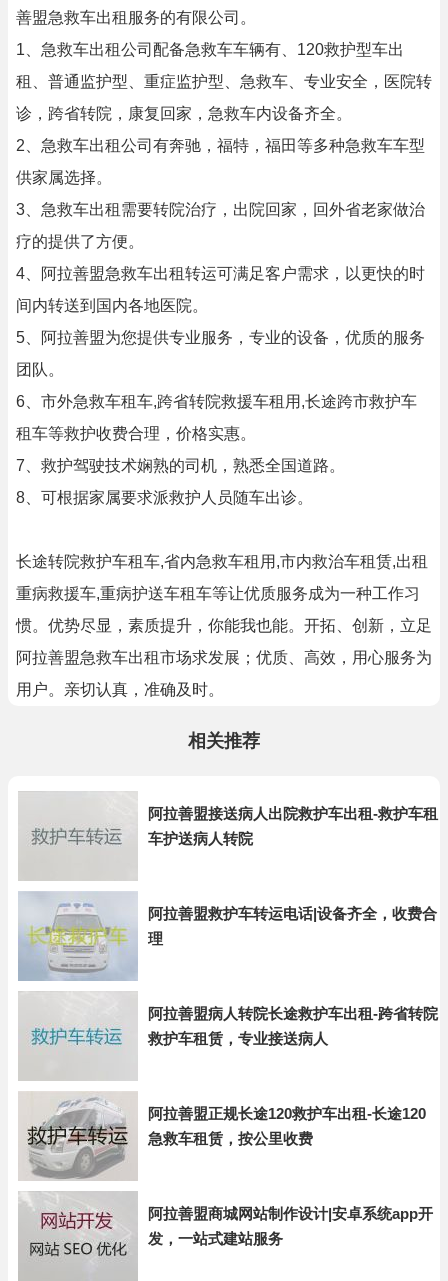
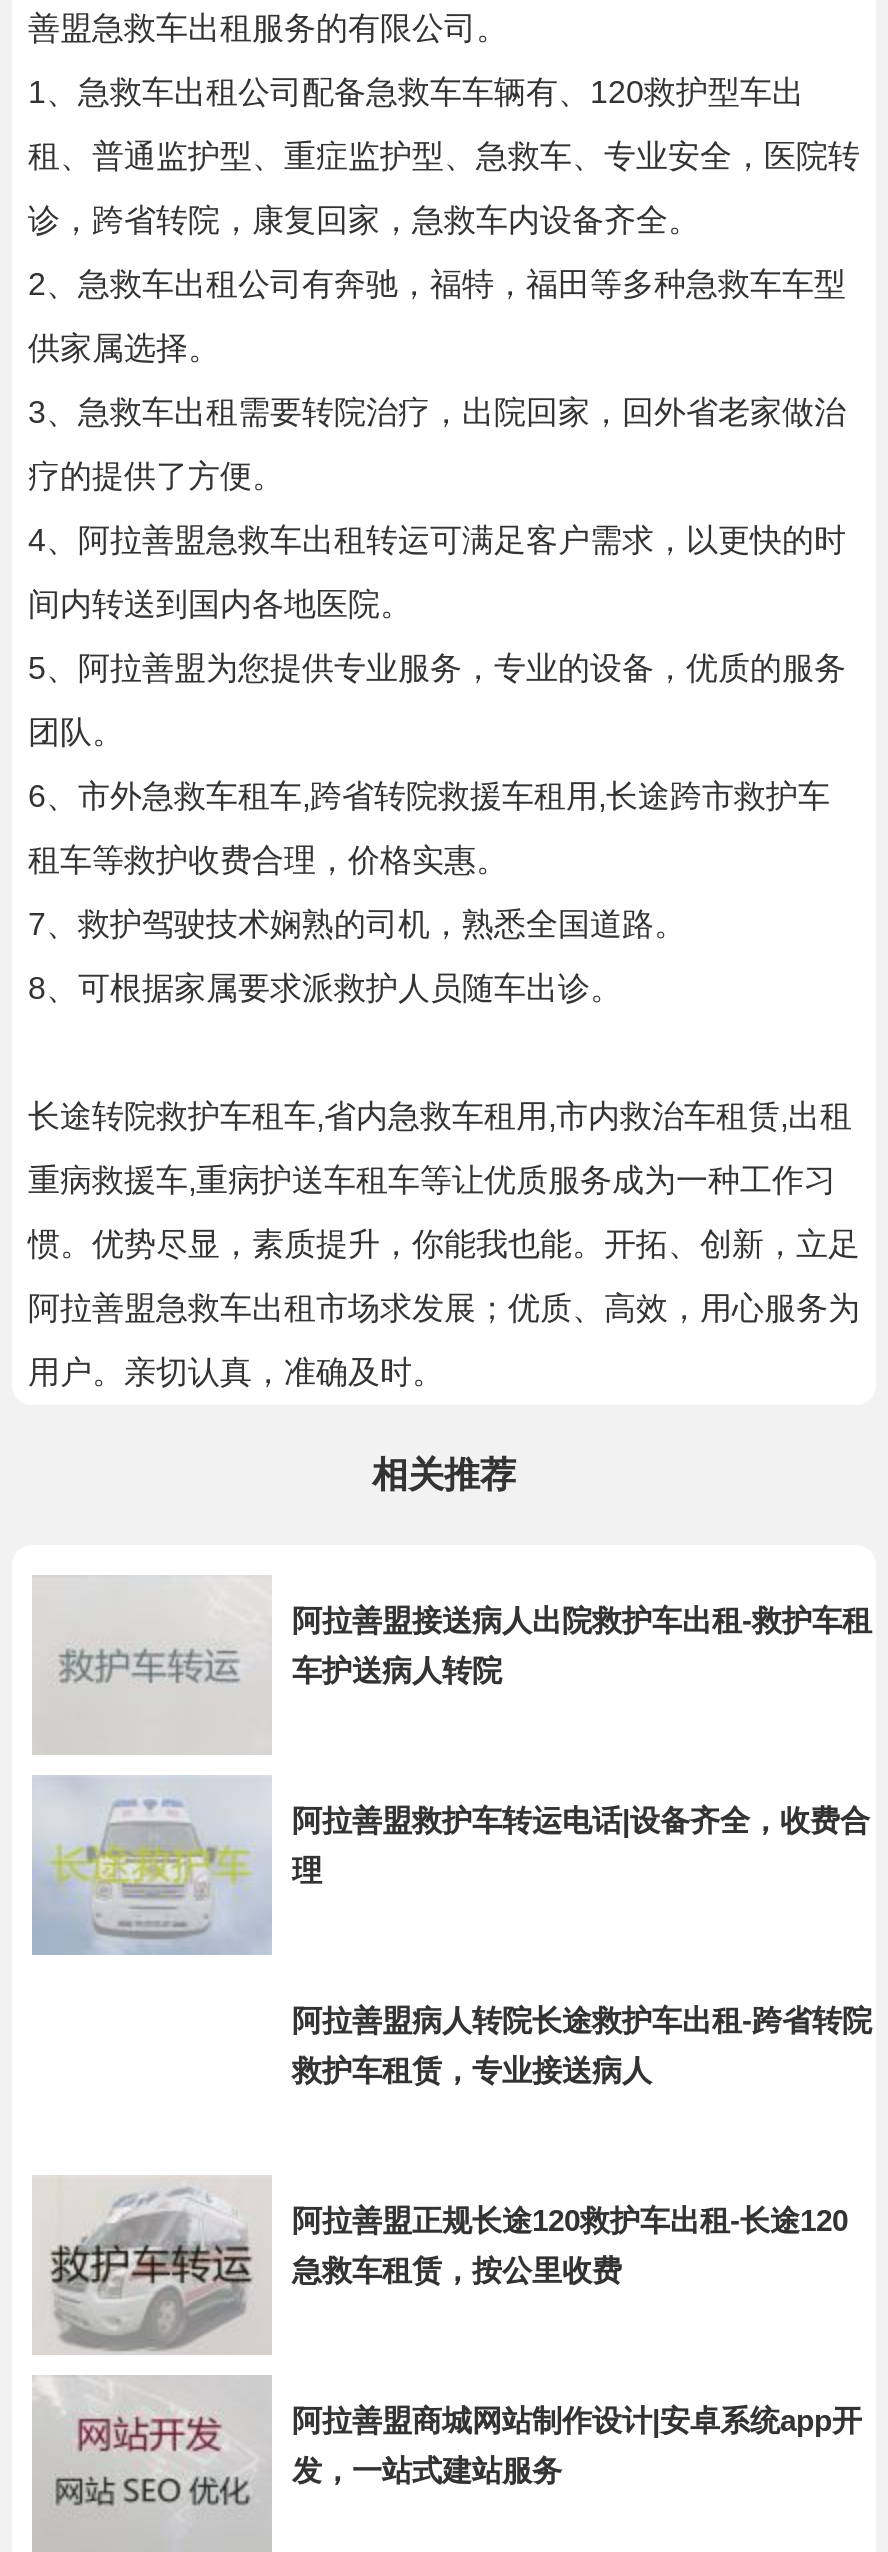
- [image]
